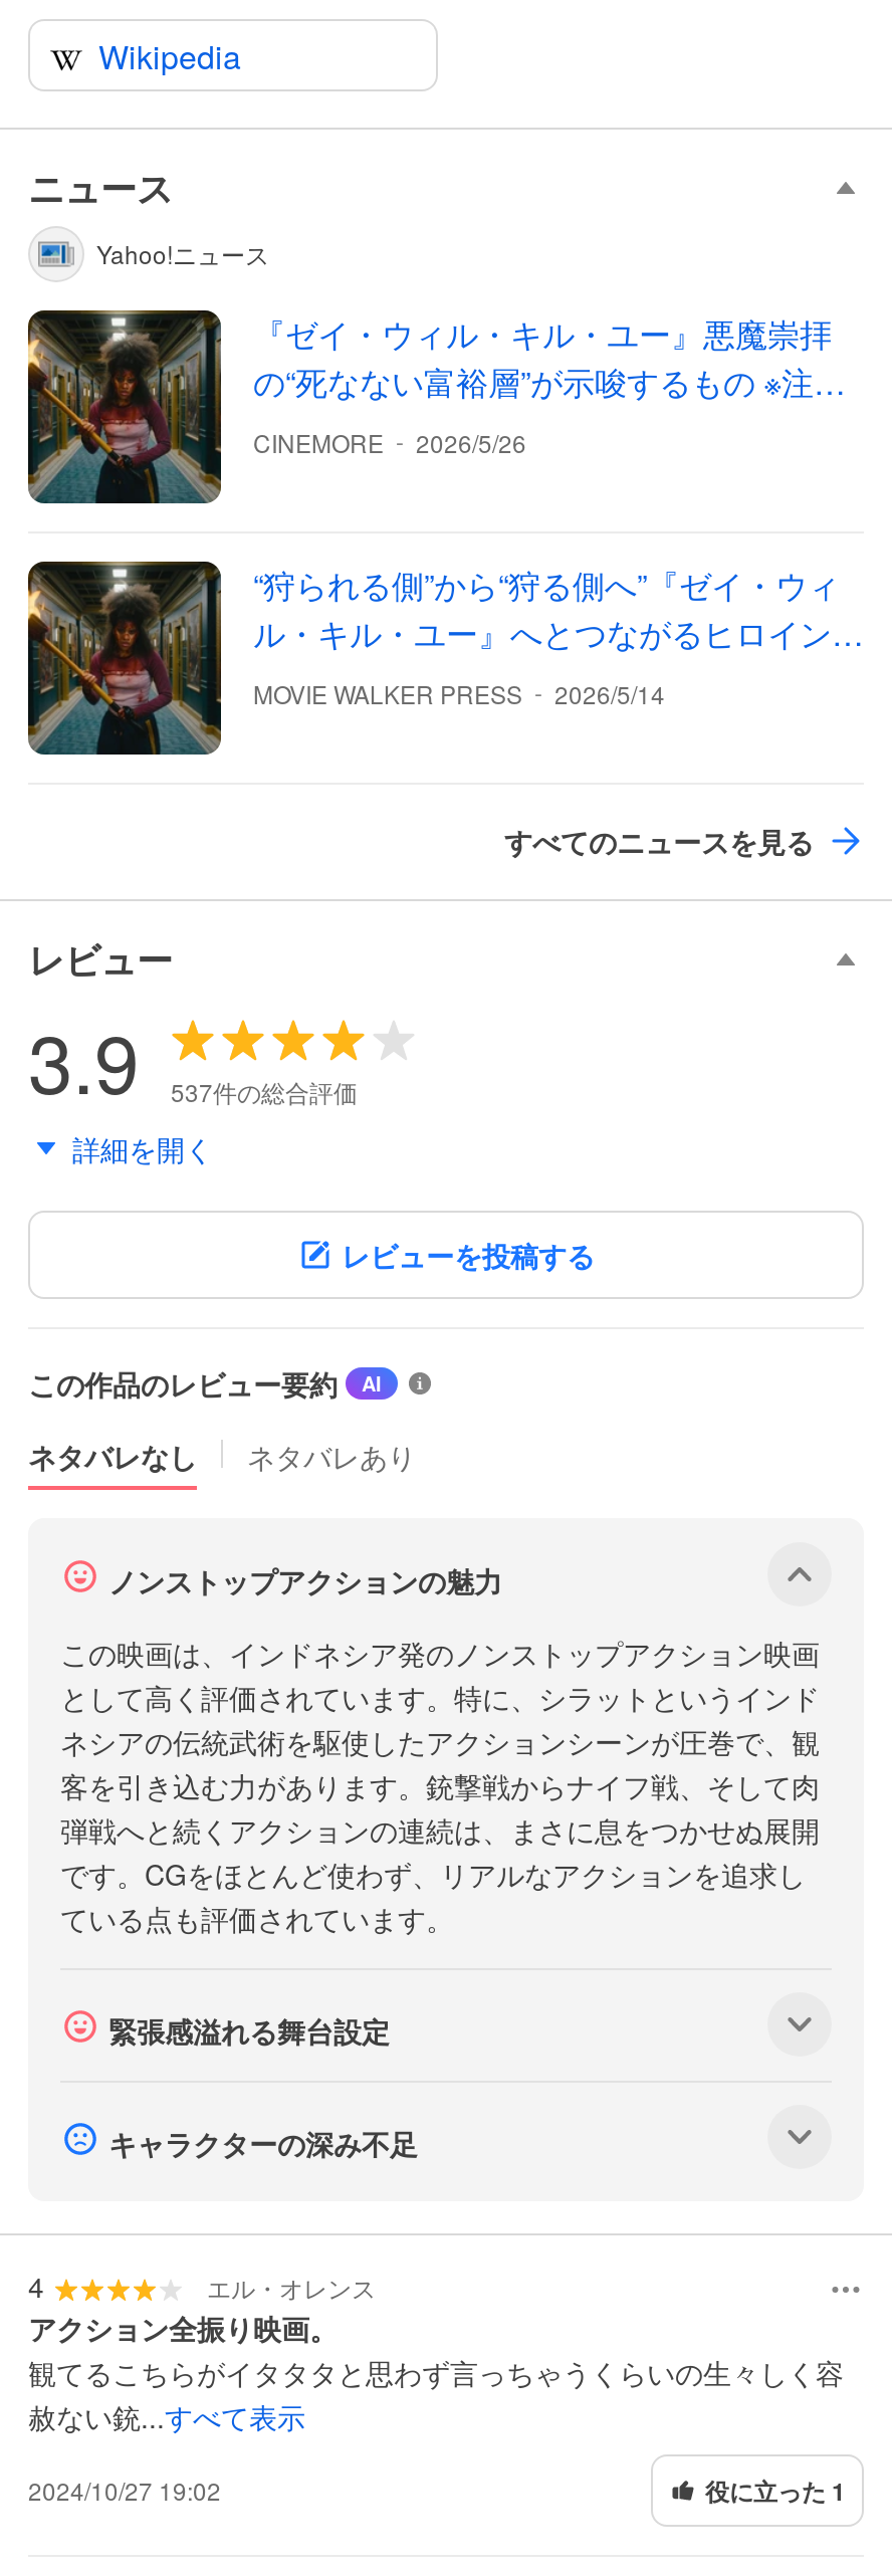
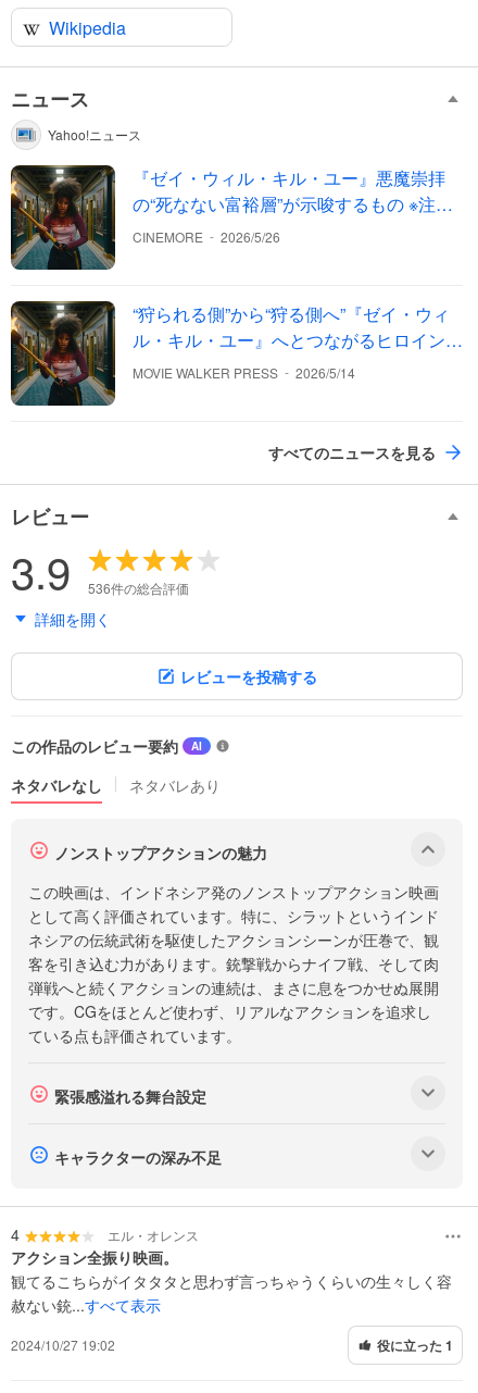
- 537件の総合評価
+ 536件の総合評価
